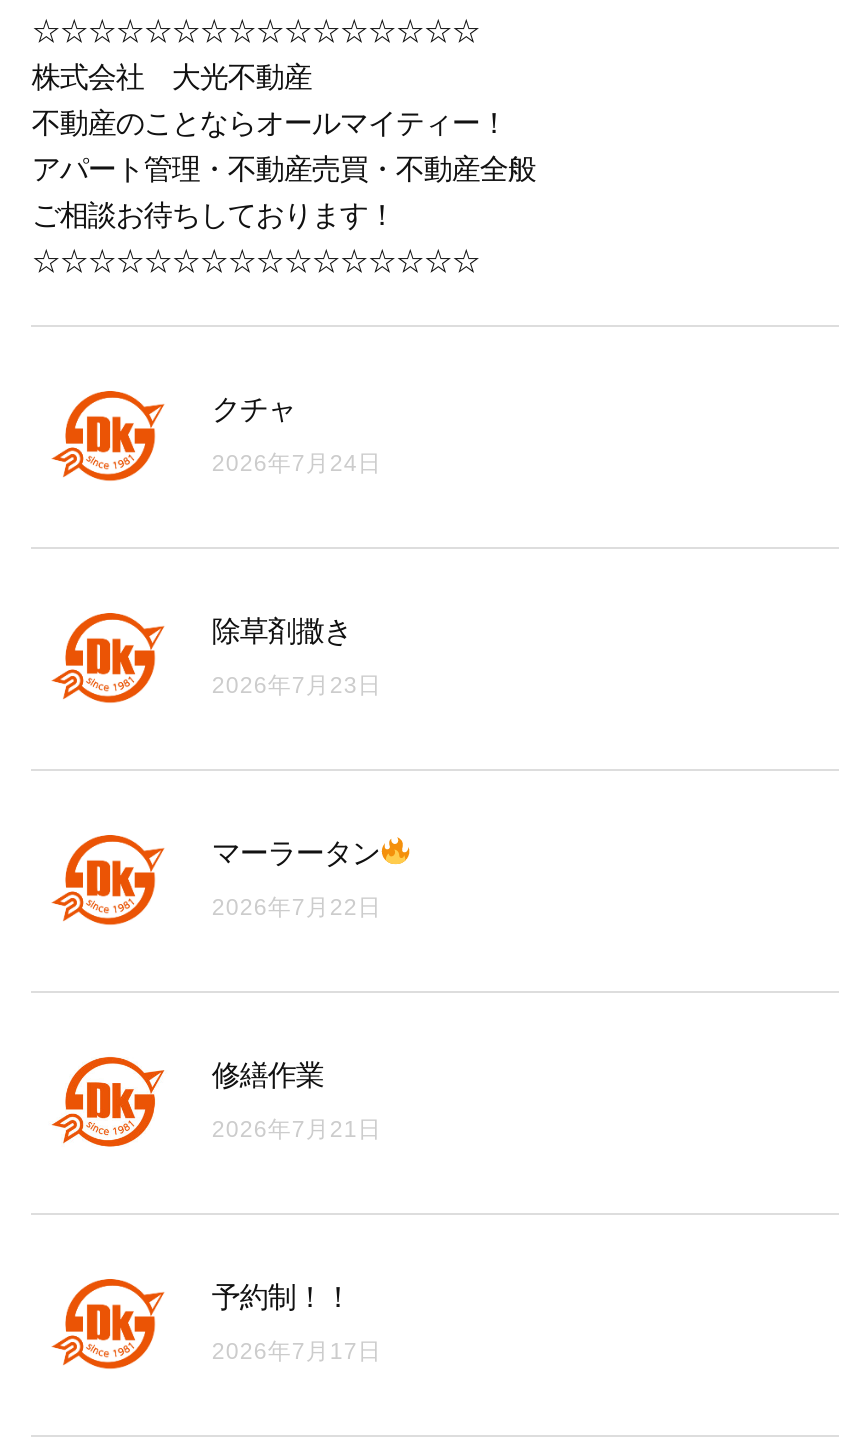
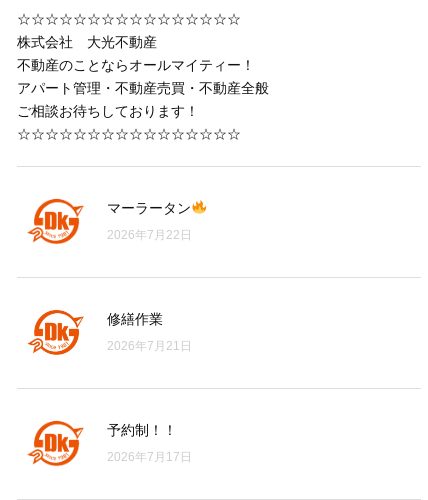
- クチャ
- 2026年7月24日

- 除草剤撒き
- 2026年7月23日
